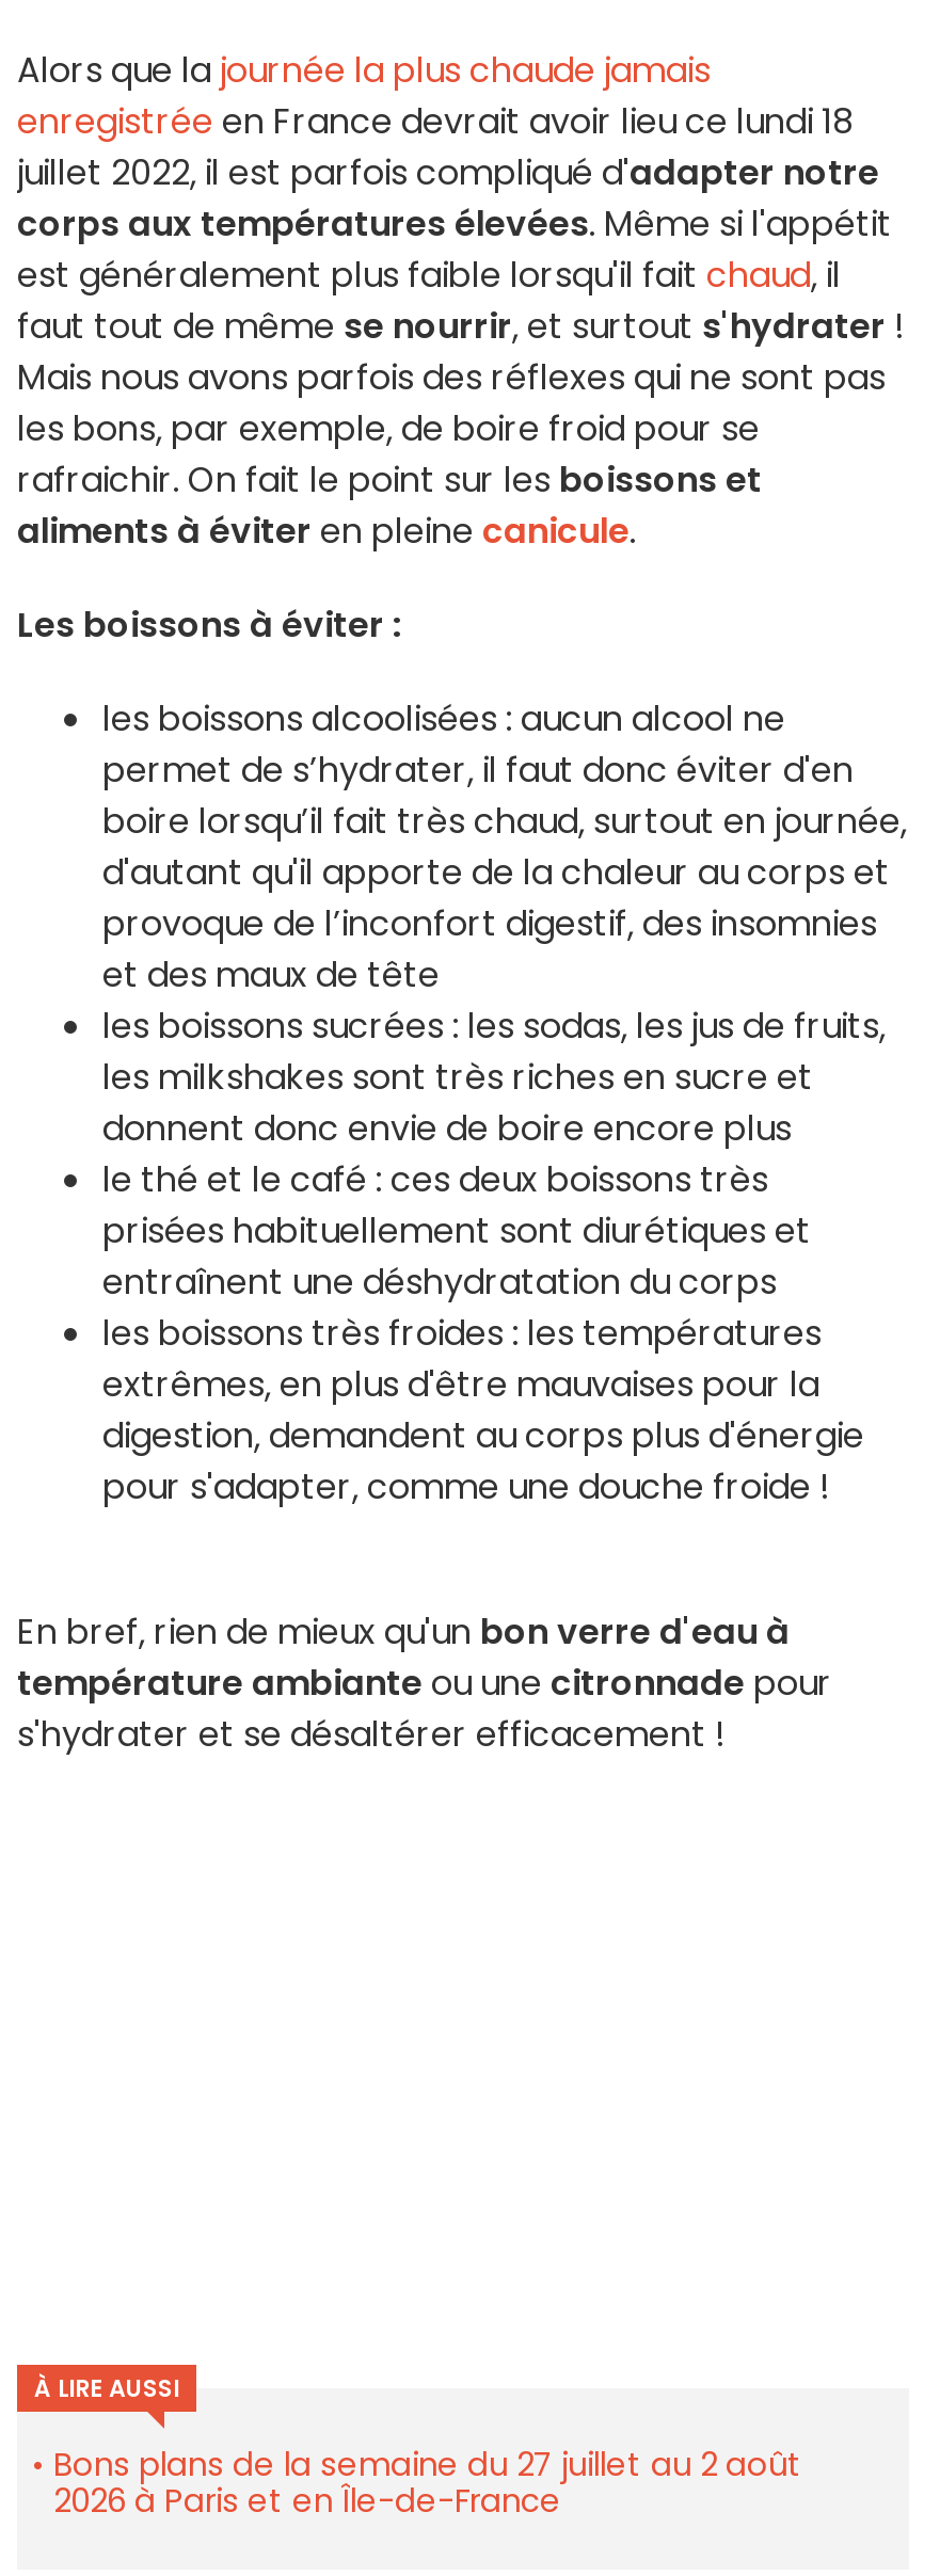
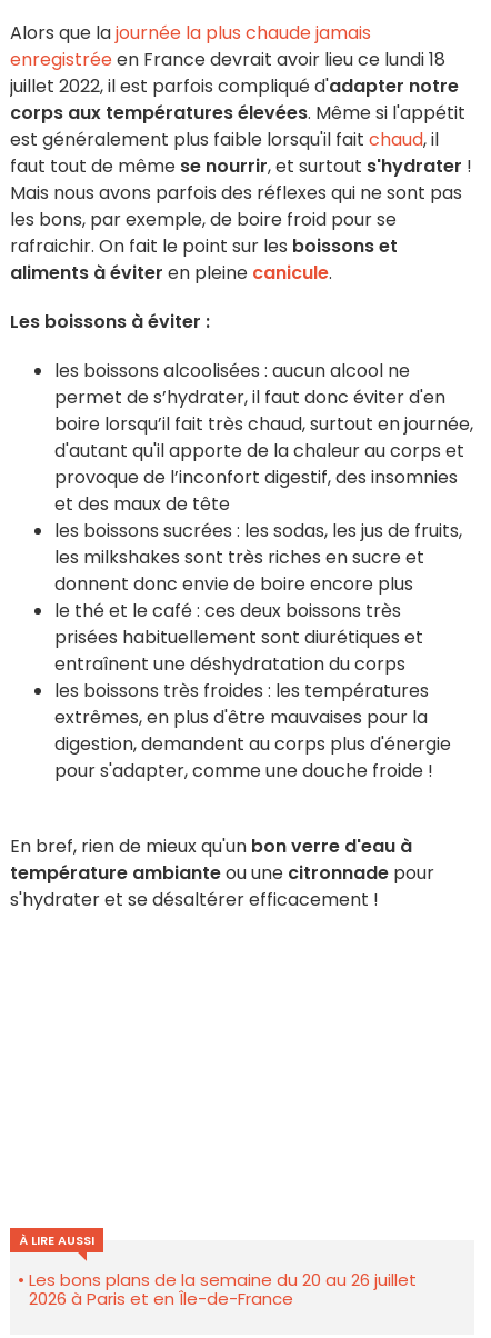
- Bons plans de la semaine du 27 juillet au 2 août
+ Les bons plans de la semaine du 20 au 26 juillet
